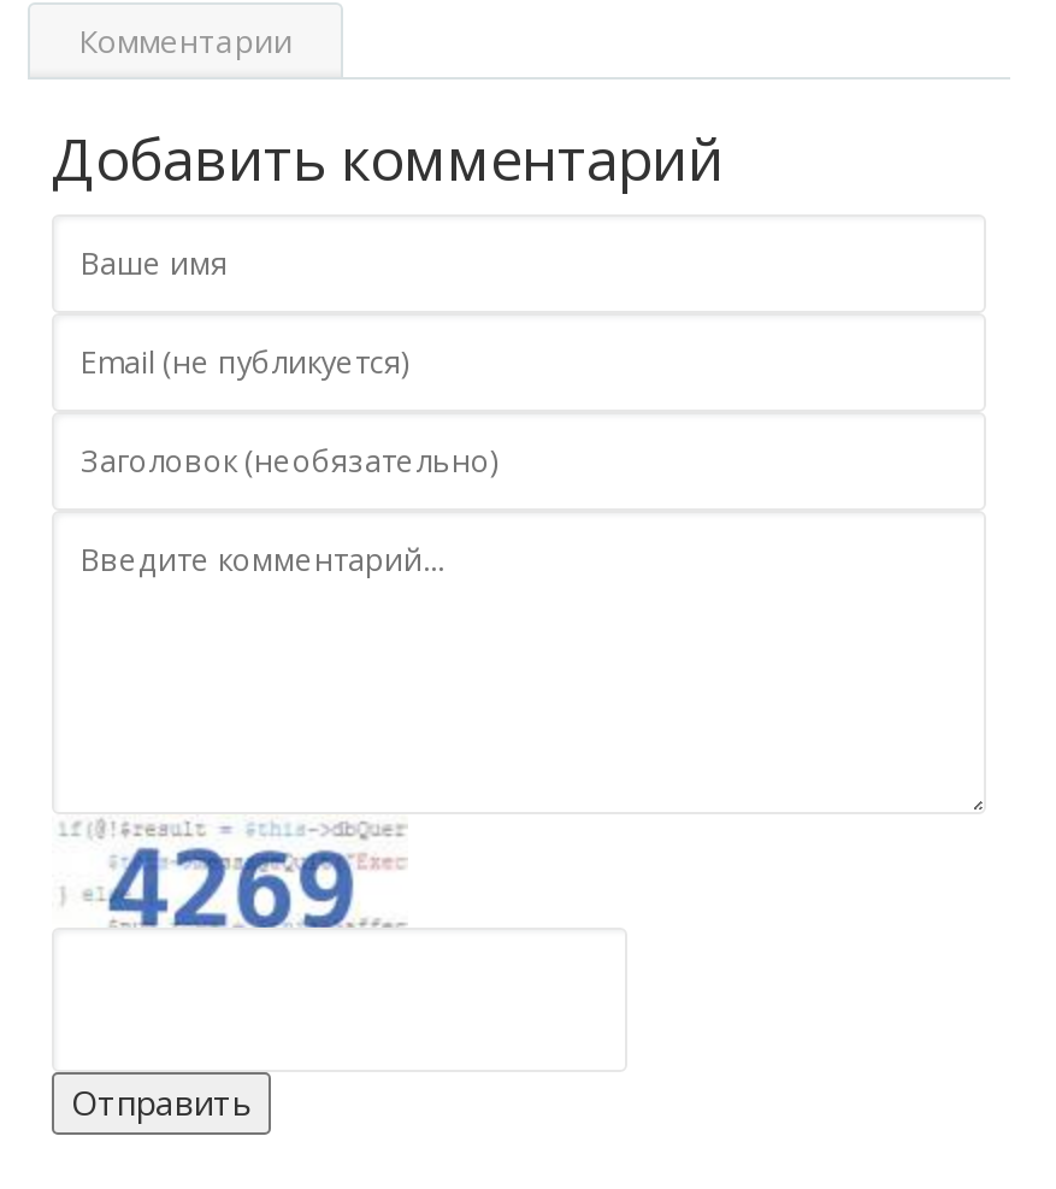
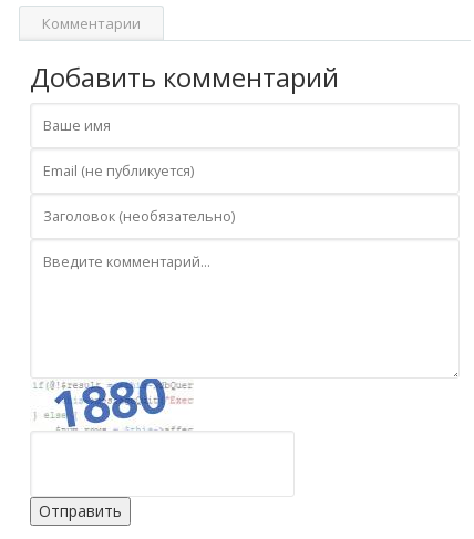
- [image]
+ [image]
